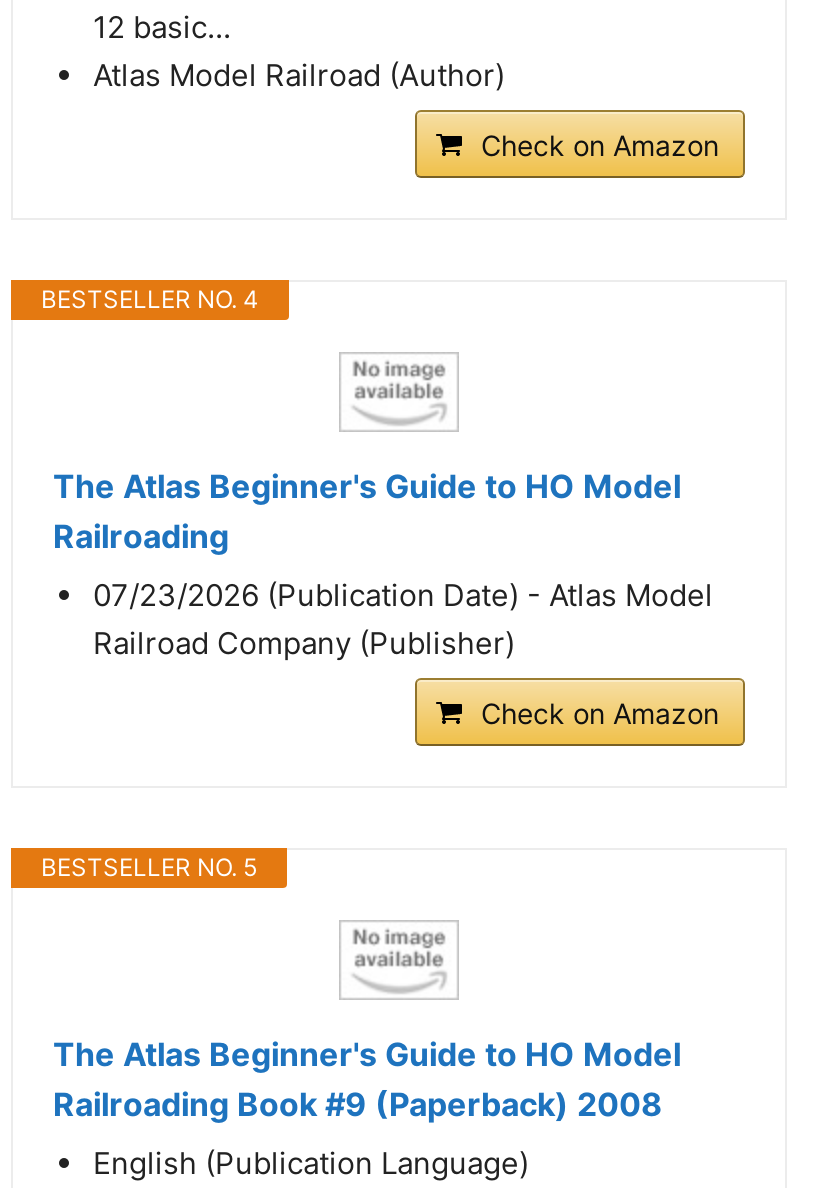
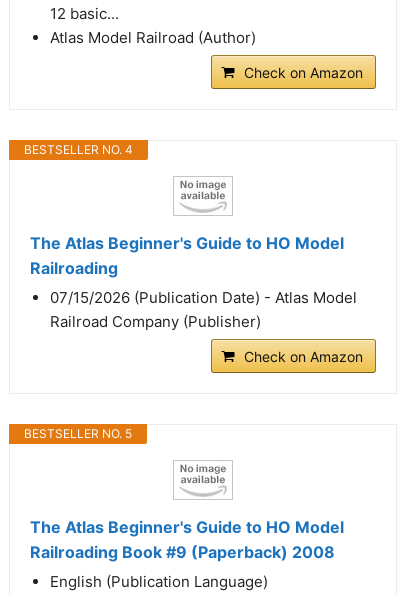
- 07/23/2026 (Publication Date) - Atlas Model
+ 07/15/2026 (Publication Date) - Atlas Model
